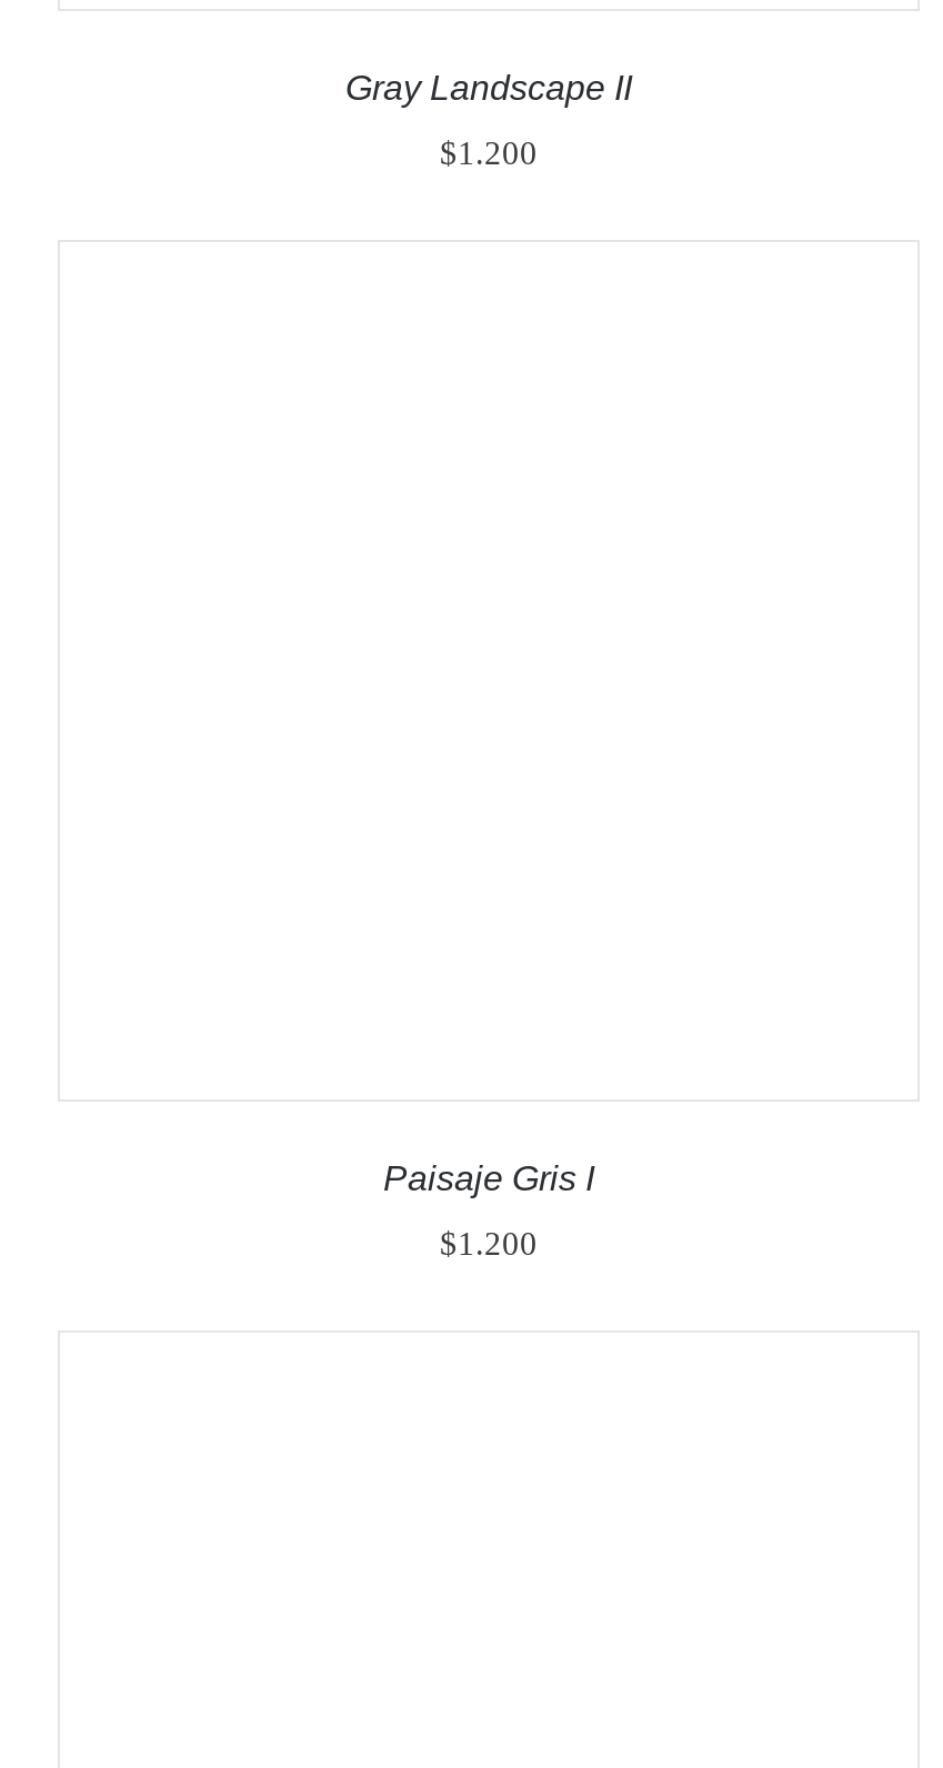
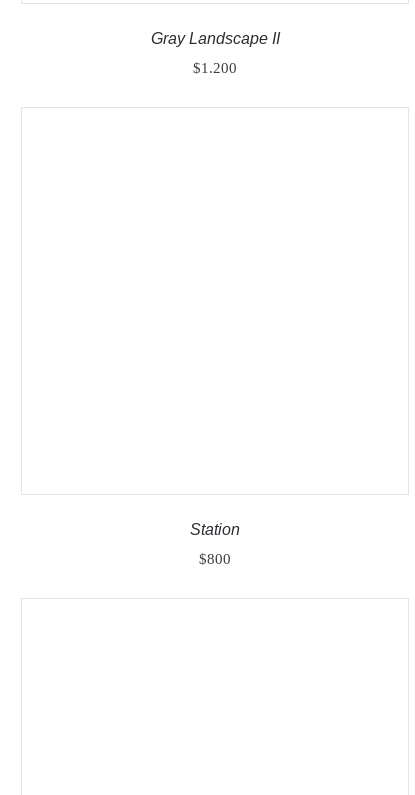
- Paisaje Gris I
+ Station

- $1.200
+ $800
